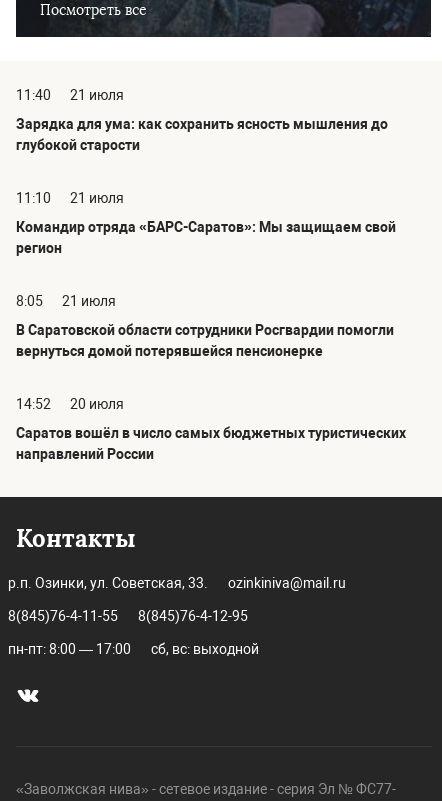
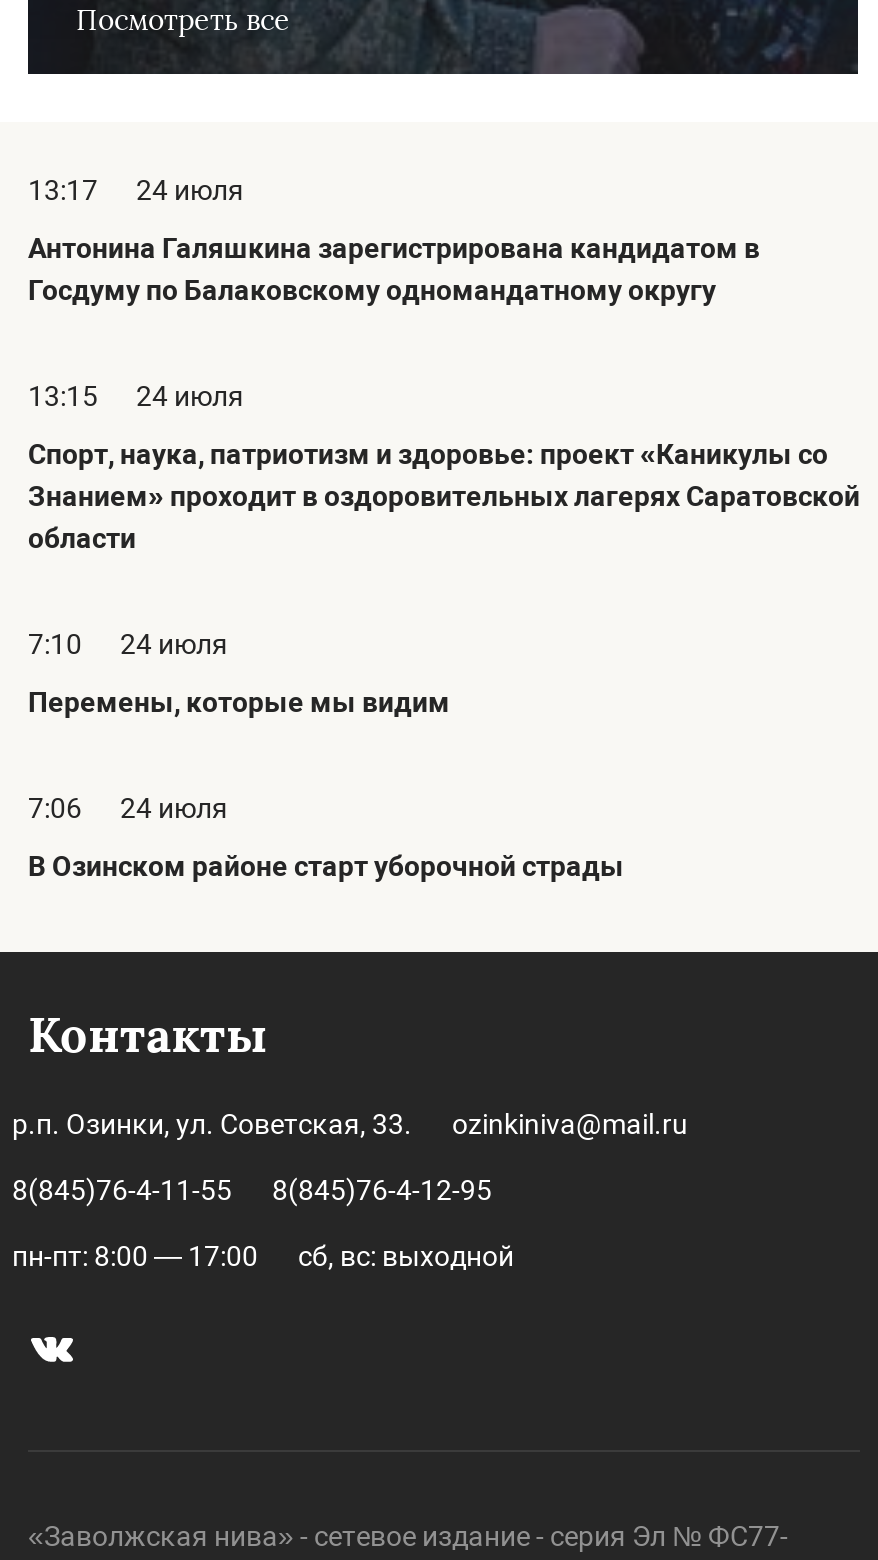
- 11:40
- 21 июля
+ 13:17
+ 24 июля

- Зарядка для ума: как сохранить ясность мышления до
- глубокой старости
+ Антонина Галяшкина зарегистрирована кандидатом в
+ Госдуму по Балаковскому одномандатному округу

- 11:10
- 21 июля
+ 13:15
+ 24 июля

- Командир отряда «БАРС-Саратов»: Мы защищаем свой
- регион
+ Спорт, наука, патриотизм и здоровье: проект «Каникулы со
+ Знанием» проходит в оздоровительных лагерях Саратовской
+ области

- 8:05
- 21 июля
+ 7:10
+ 24 июля

- В Саратовской области сотрудники Росгвардии помогли
- вернуться домой потерявшейся пенсионерке
+ Перемены, которые мы видим

- 14:52
- 20 июля
+ 7:06
+ 24 июля

- Саратов вошёл в число самых бюджетных туристических
- направлений России
+ В Озинском районе старт уборочной страды
